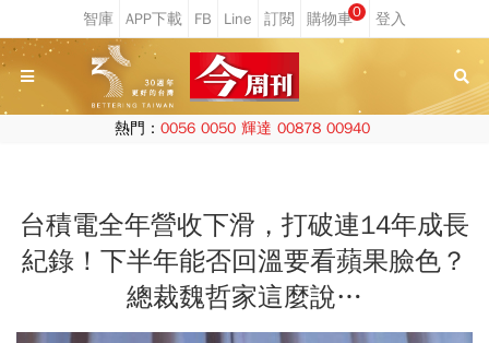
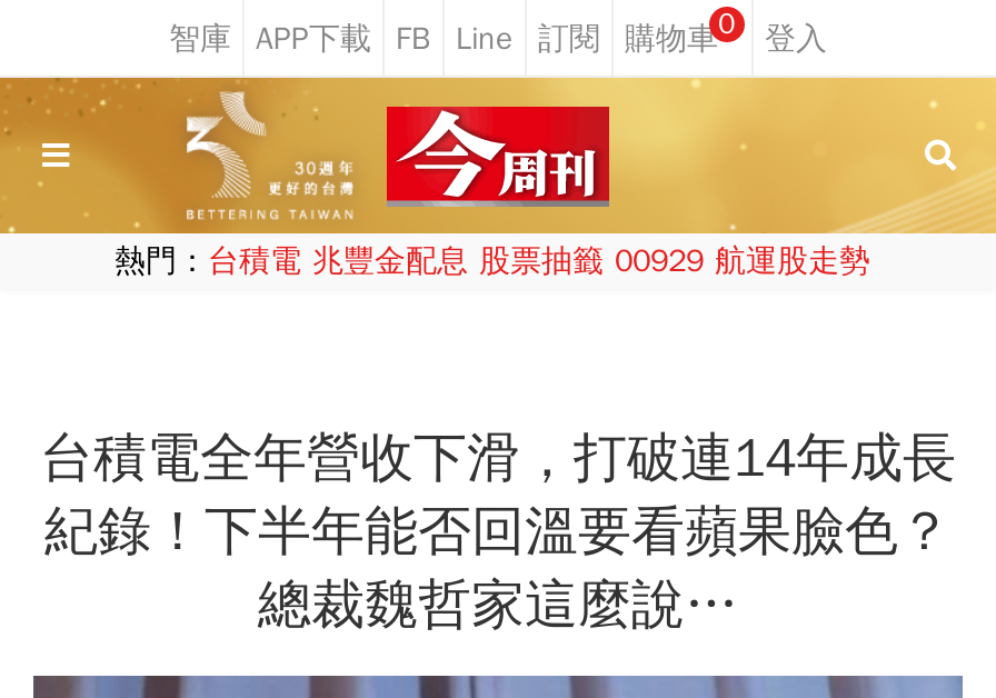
- 熱門：0056 0050 輝達 00878 00940
+ 熱門：台積電 兆豐金配息 股票抽籤 00929 航運股走勢
